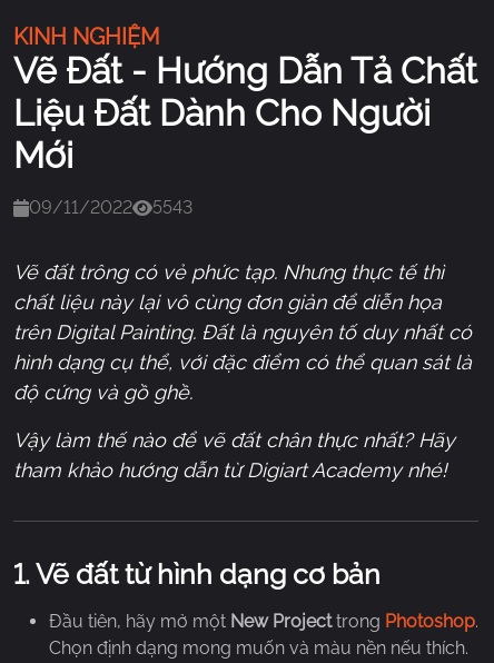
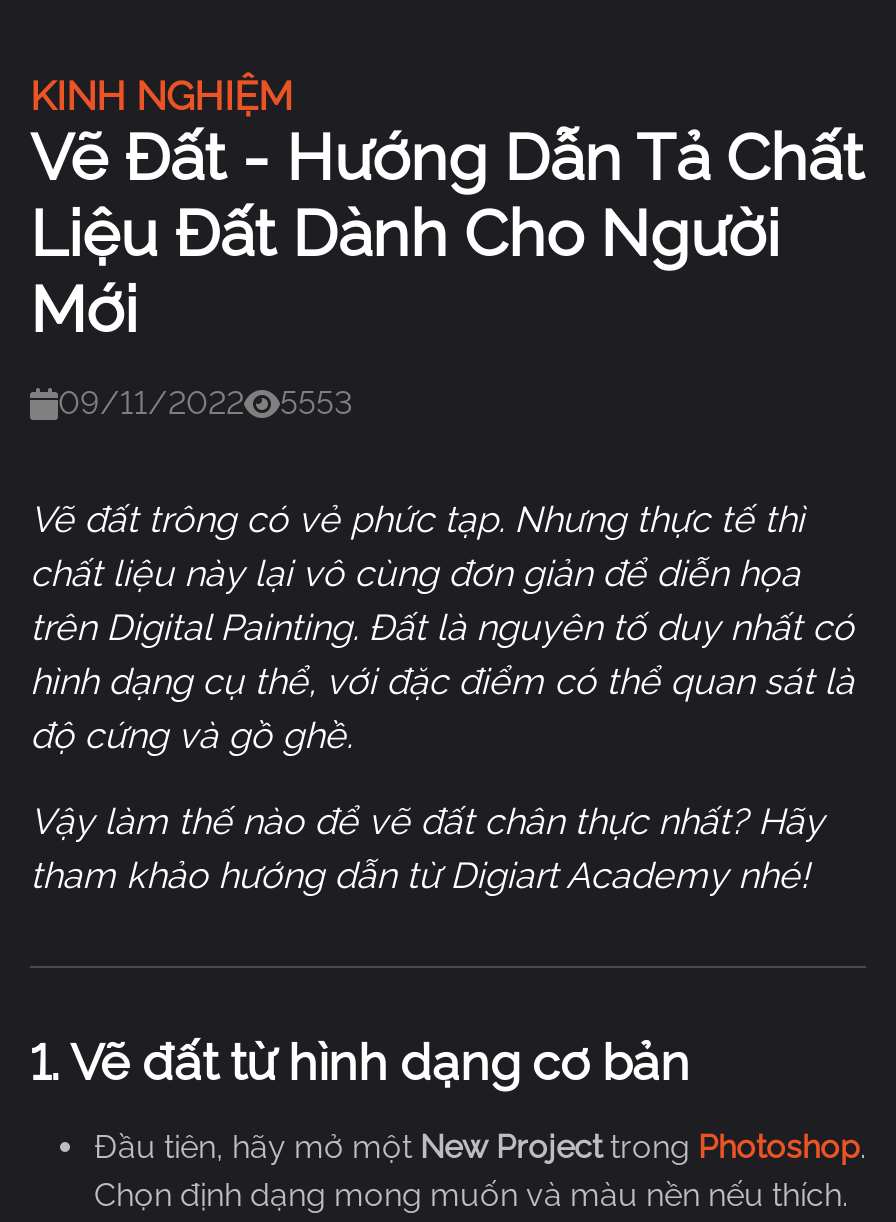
- 09/11/2022 5543
+ 09/11/2022 5553
